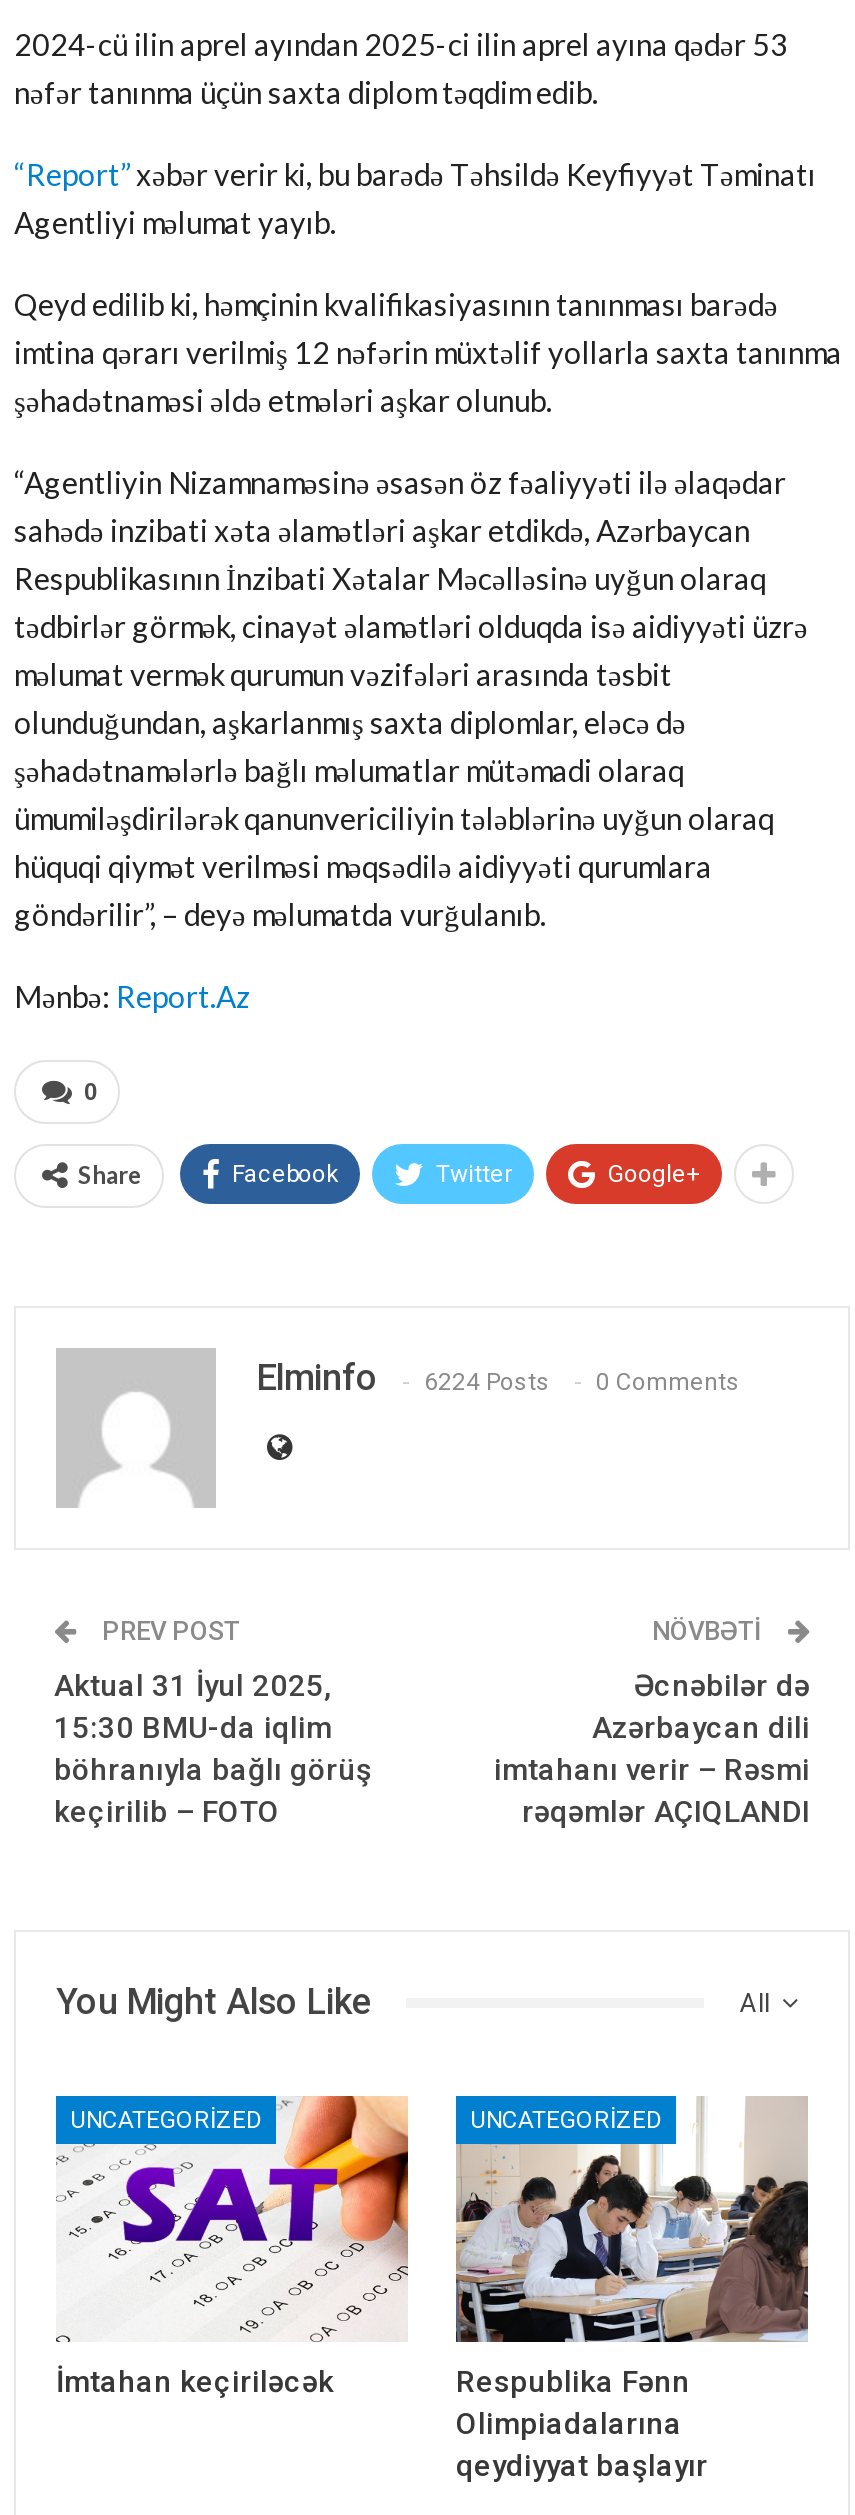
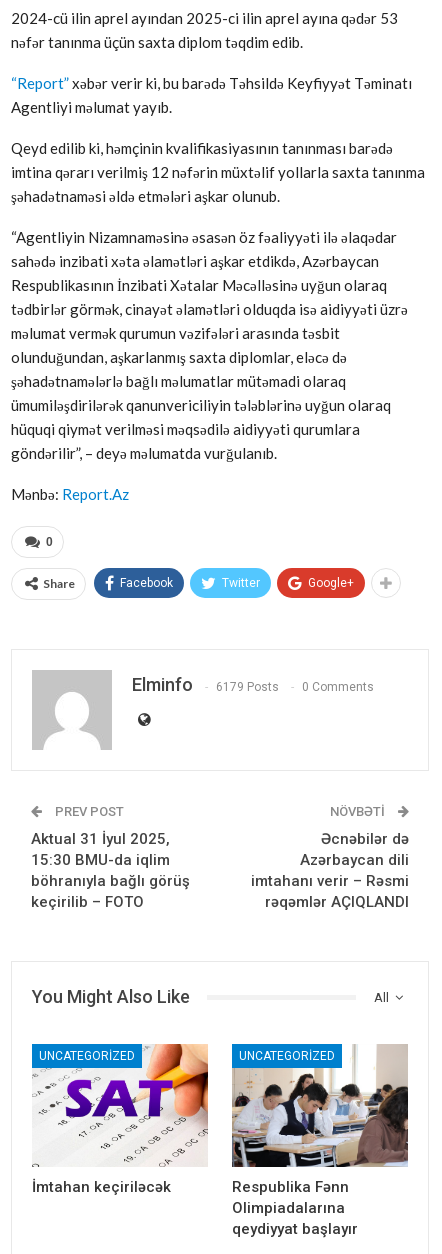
- Elminfo 6224 Posts 0 Comments
+ Elminfo 6179 Posts 0 Comments
